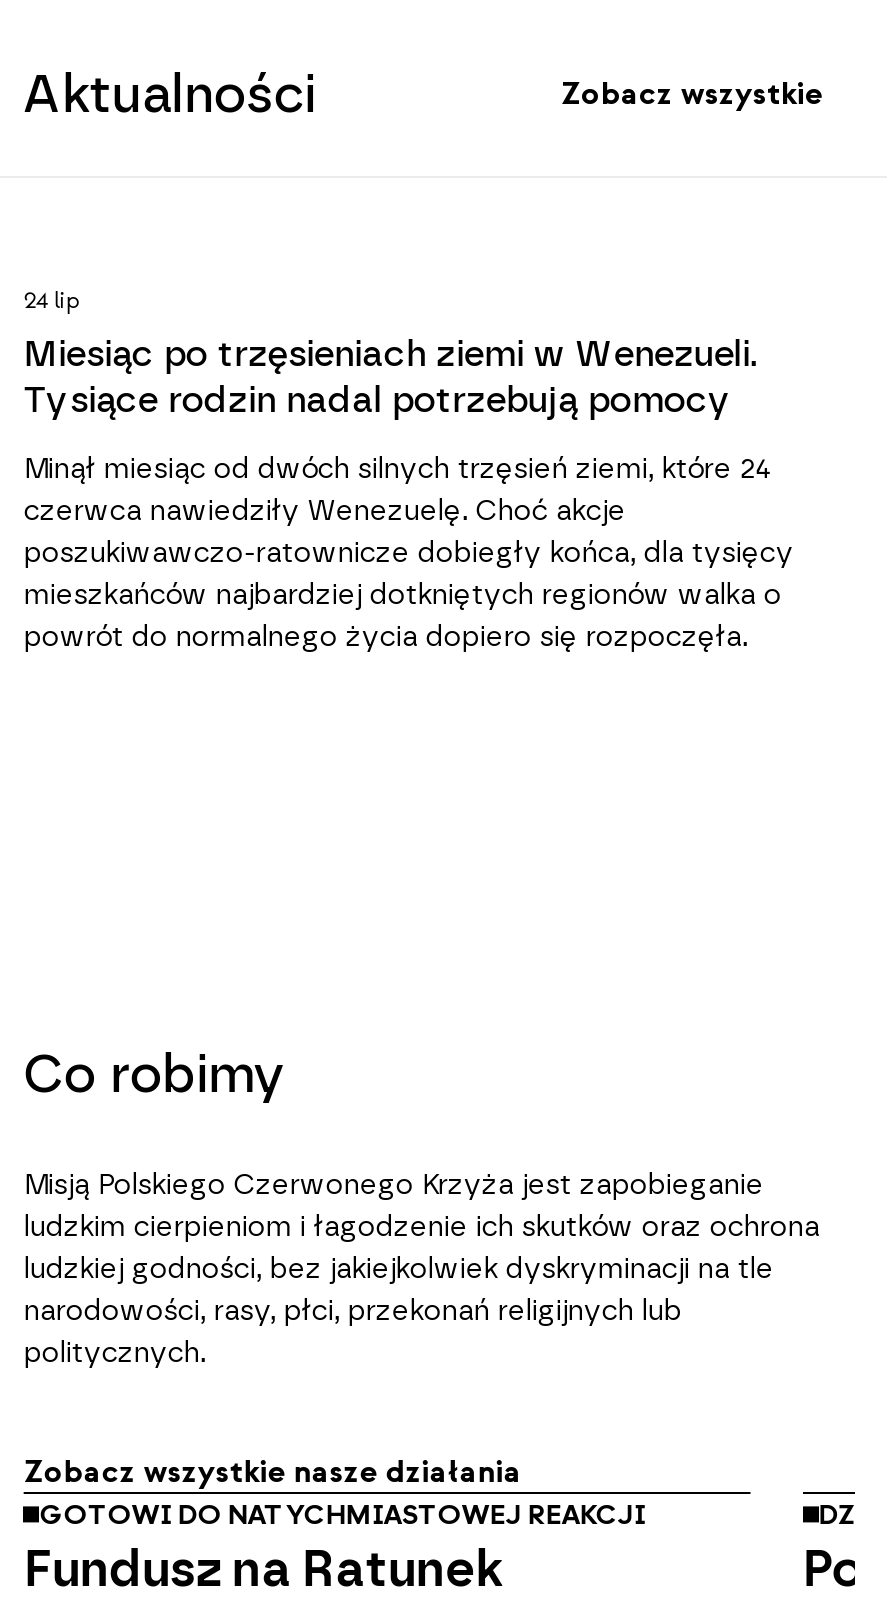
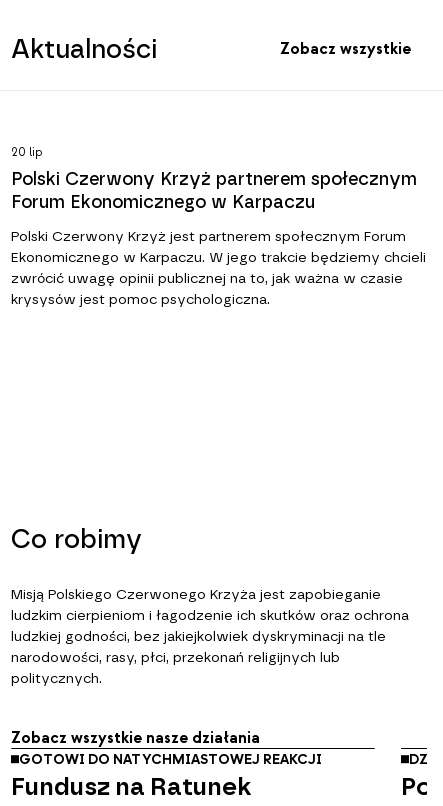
- 24 lip
- Miesiąc po trzęsieniach ziemi w Wenezueli.
- Tysiące rodzin nadal potrzebują pomocy
+ 20 lip
+ Polski Czerwony Krzyż partnerem społecznym
+ Forum Ekonomicznego w Karpaczu

- Minął miesiąc od dwóch silnych trzęsień ziemi, które 24
- czerwca nawiedziły Wenezuelę. Choć akcje
- poszukiwawczo-ratownicze dobiegły końca, dla tysięcy
- mieszkańców najbardziej dotkniętych regionów walka o
- powrót do normalnego życia dopiero się rozpoczęła.
+ Polski Czerwony Krzyż jest partnerem społecznym Forum
+ Ekonomicznego w Karpaczu. W jego trakcie będziemy chcieli
+ zwrócić uwagę opinii publicznej na to, jak ważna w czasie
+ krysysów jest pomoc psychologiczna.
